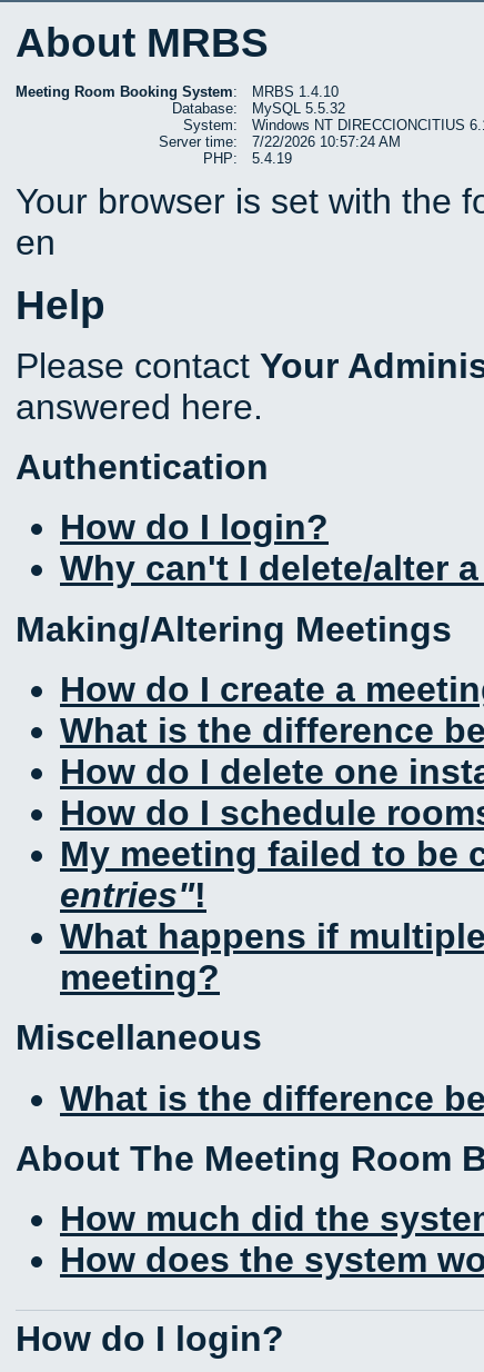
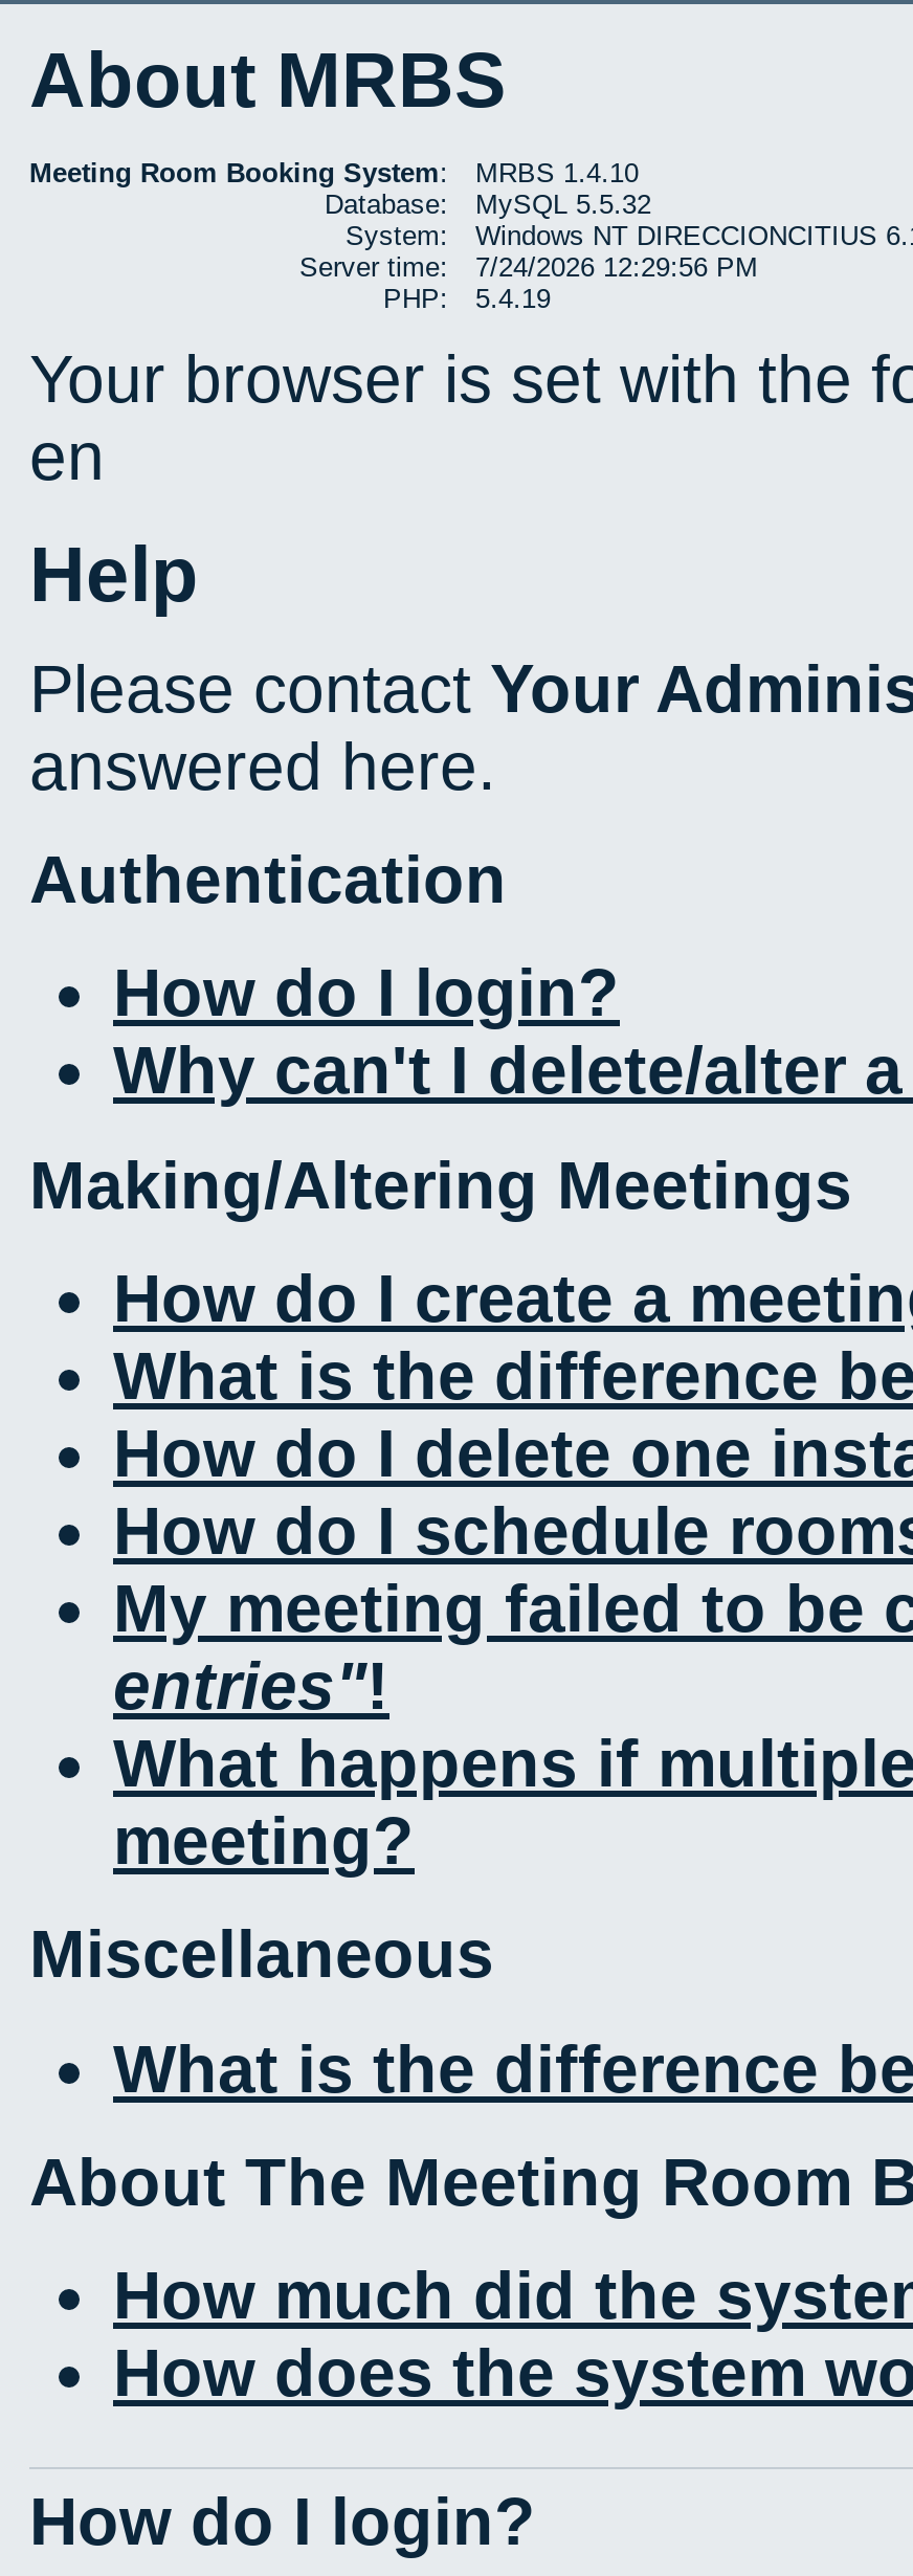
- Server time: 7/22/2026 10:57:24 AM
+ Server time: 7/24/2026 12:29:56 PM
